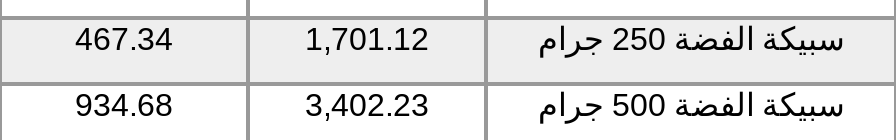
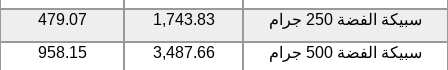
- 467.34
+ 479.07

- 1,701.12
+ 1,743.83

- 934.68
+ 958.15

- 3,402.23
+ 3,487.66
